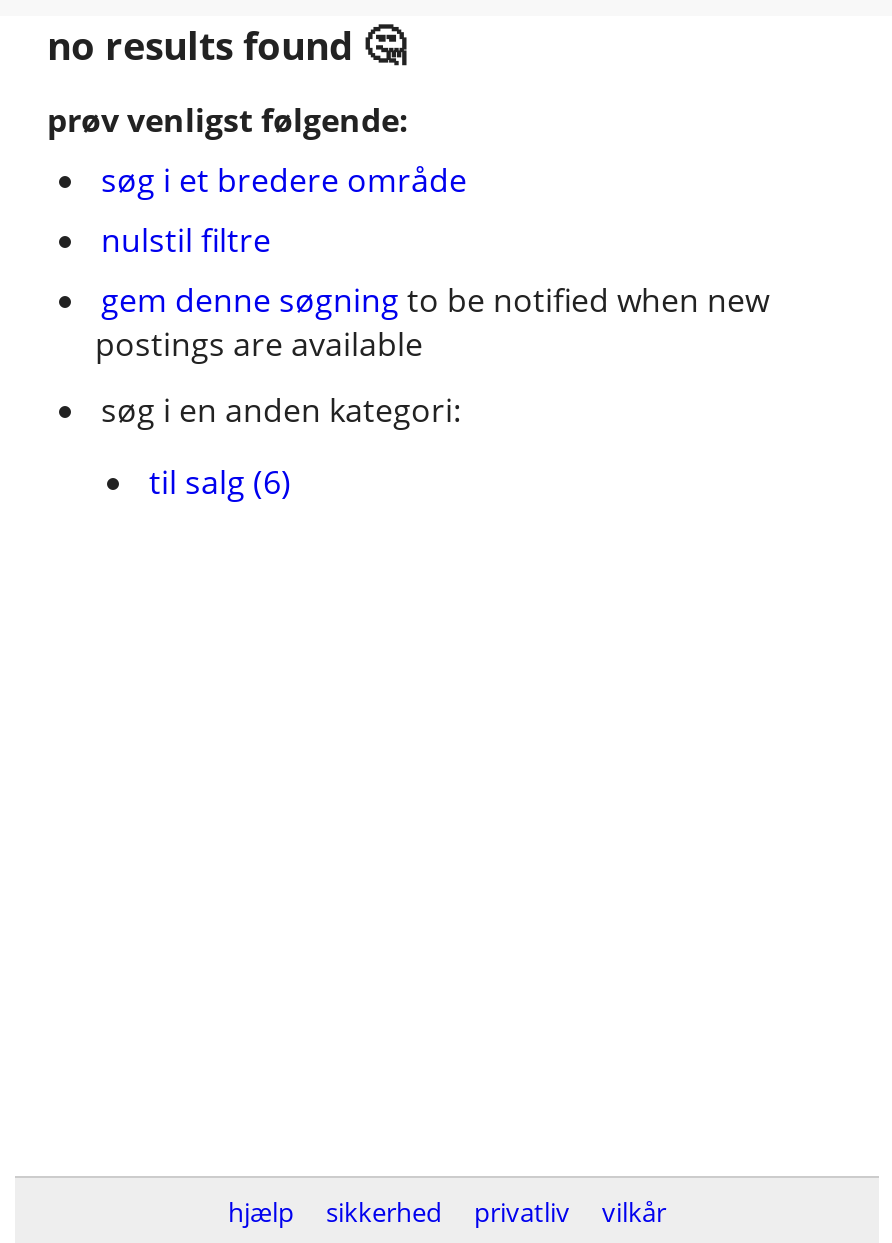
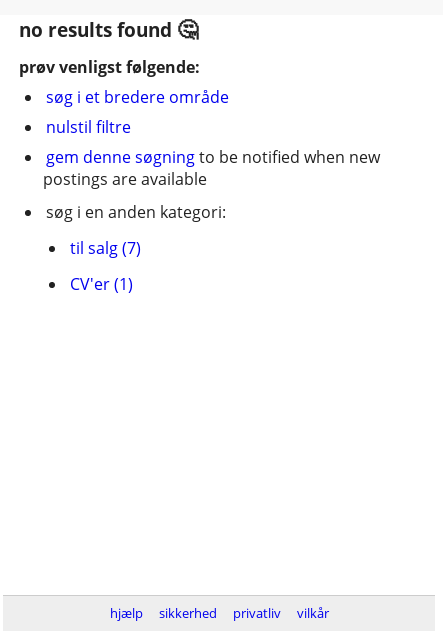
- til salg (6)
+ til salg (7)
+ CV'er (1)
